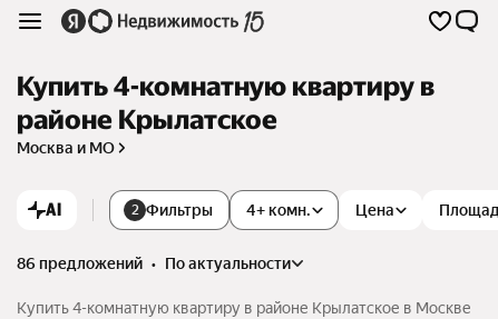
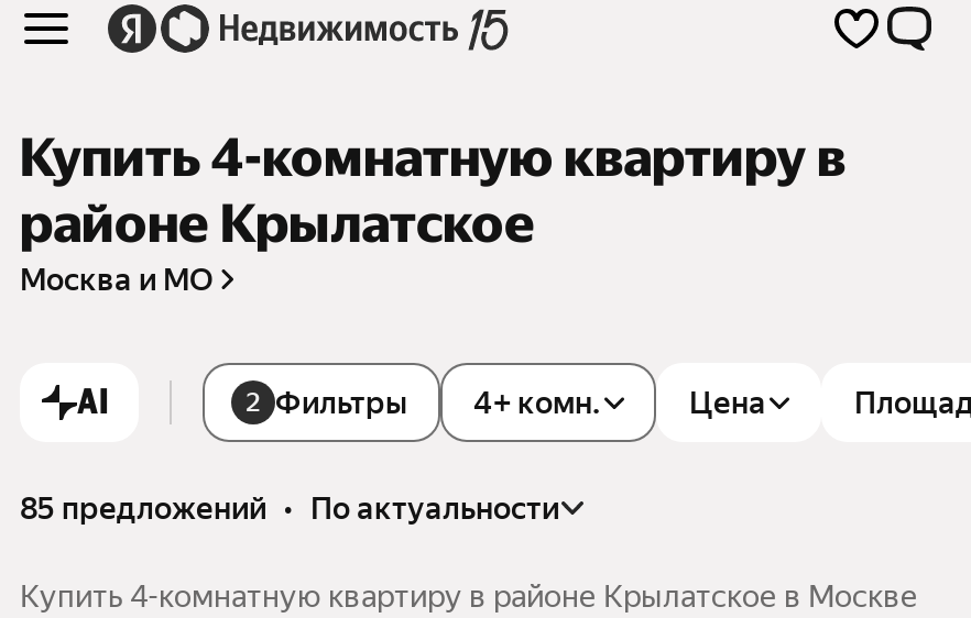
- 86 предложений • по актуальности
+ 85 предложений • по актуальности
